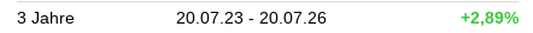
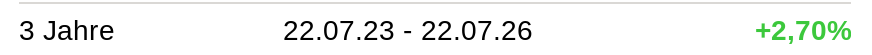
- 20.07.23 - 20.07.26
+ 22.07.23 - 22.07.26

- +2,89%
+ +2,70%
